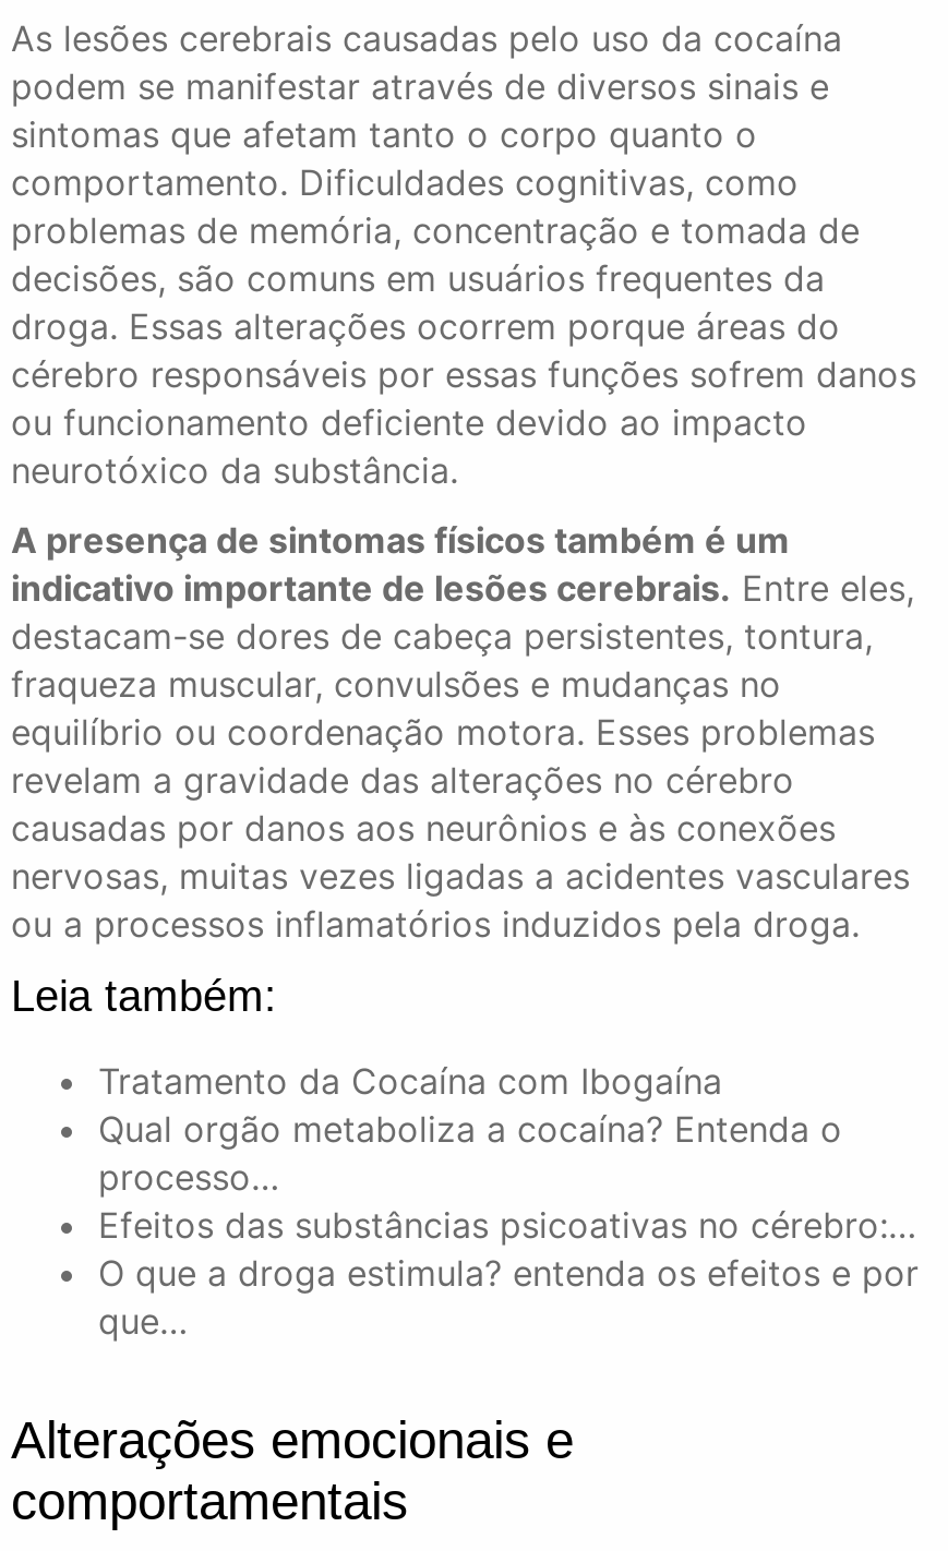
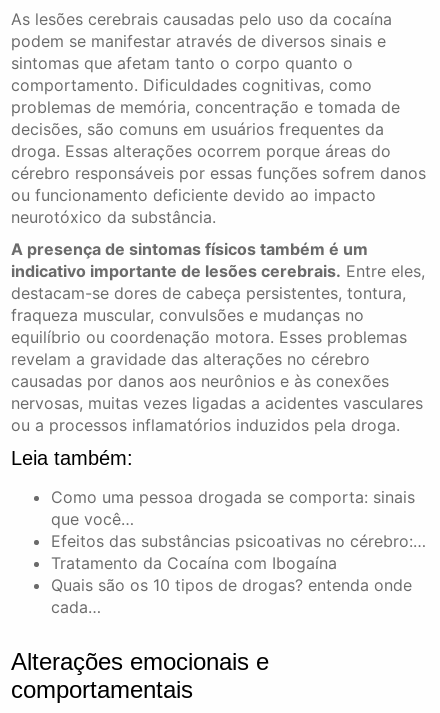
moved down: Tratamento da Cocaína com Ibogaína

- Qual orgão metaboliza a cocaína? Entenda o
- processo…
+ Como uma pessoa drogada se comporta: sinais
+ que você…

moved up: Efeitos das substâncias psicoativas no cérebro:…

- O que a droga estimula? entenda os efeitos e por
- que…
+ Quais são os 10 tipos de drogas? entenda onde
+ cada…
